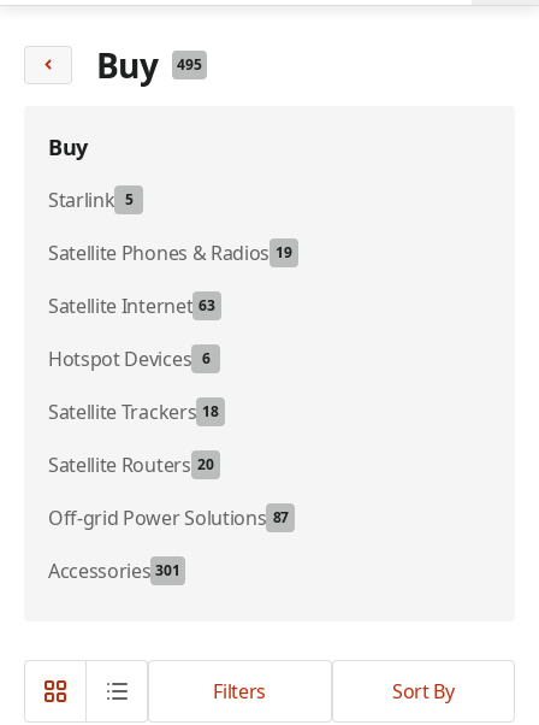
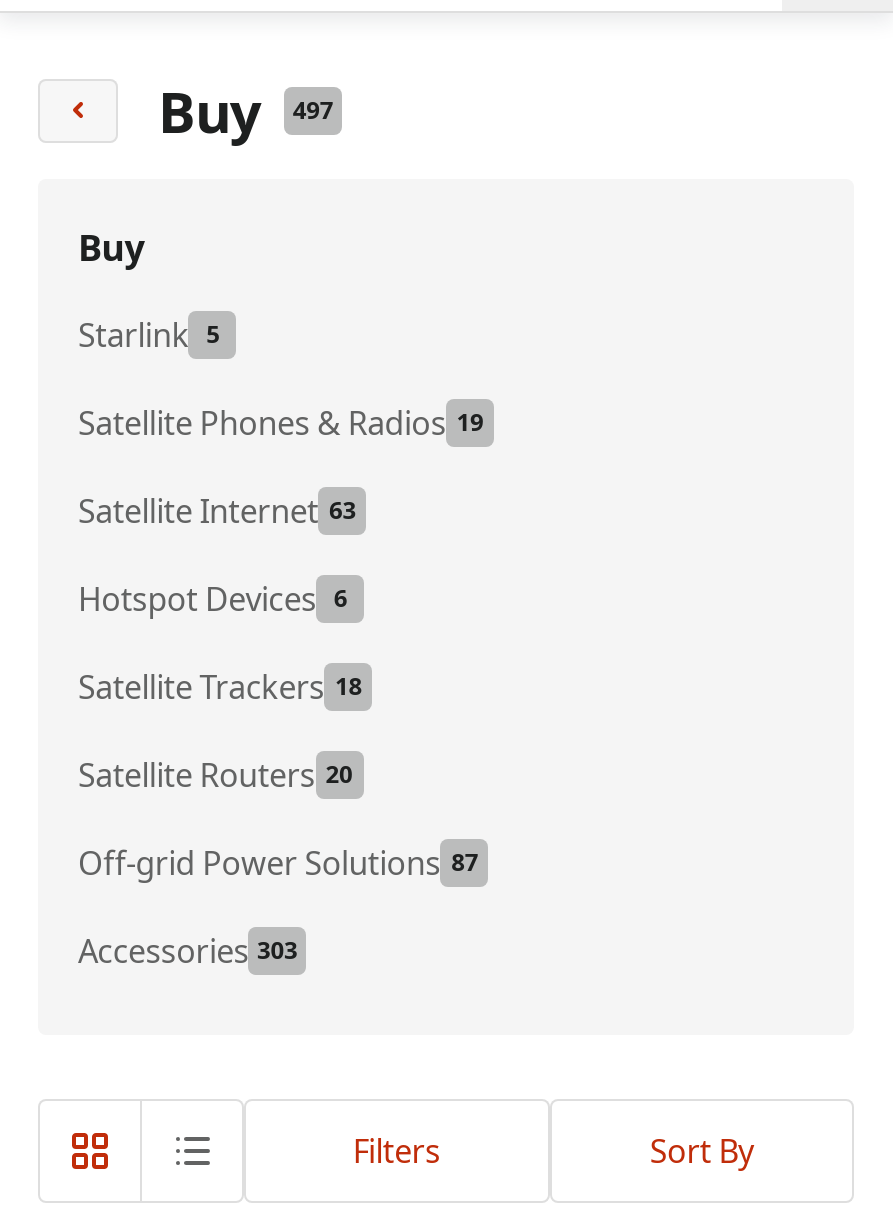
- Buy 495
+ Buy 497

- Accessories 301
+ Accessories 303
